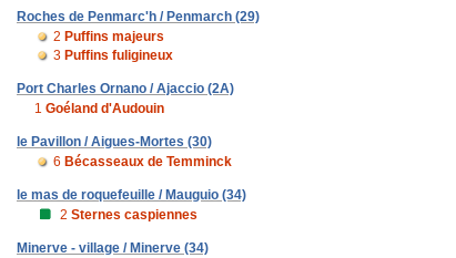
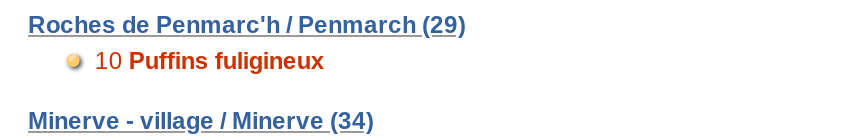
- 2 Puffins majeurs
- 3 Puffins fuligineux
- Port Charles Ornano / Ajaccio (2A)
- 1 Goéland d'Audouin
- le Pavillon / Aigues-Mortes (30)
- 6 Bécasseaux de Temminck
- le mas de roquefeuille / Mauguio (34)
- 2 Sternes caspiennes
+ 10 Puffins fuligineux
